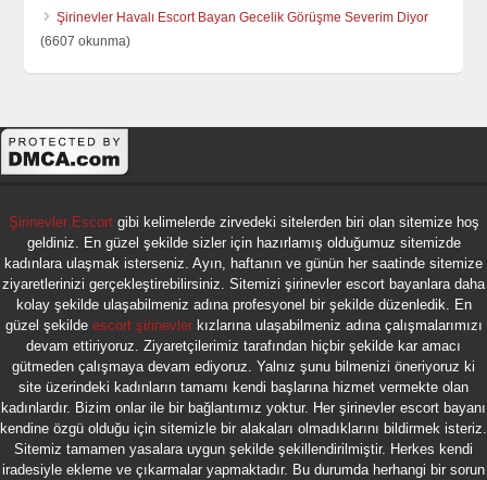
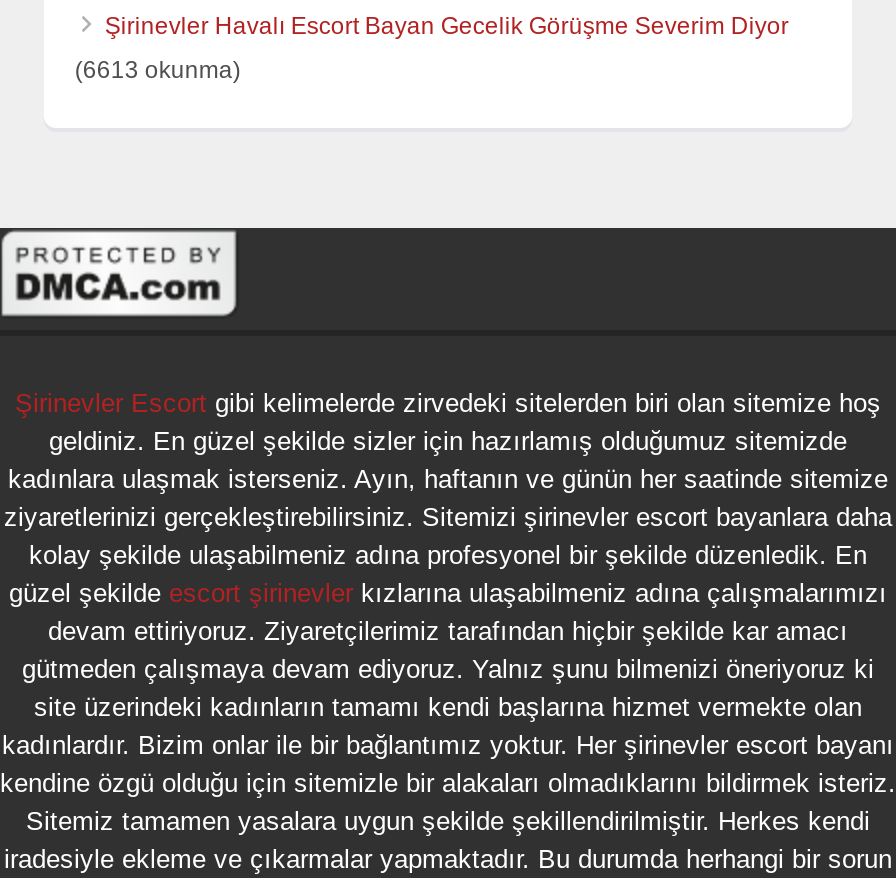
- (6607 okunma)
+ (6613 okunma)
